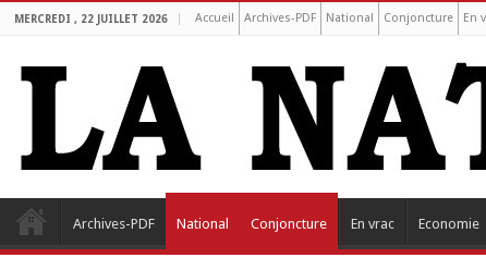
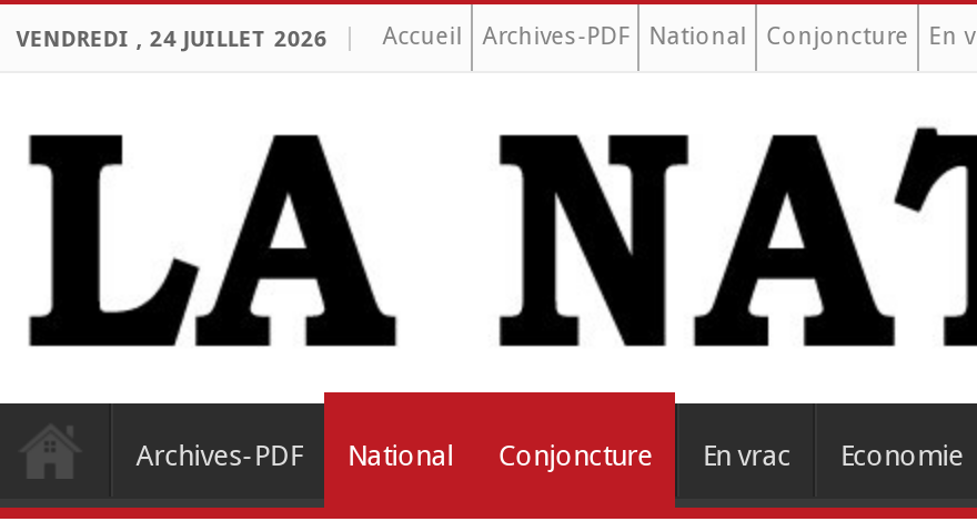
- MERCREDI , 22 JUILLET 2026
+ VENDREDI , 24 JUILLET 2026
